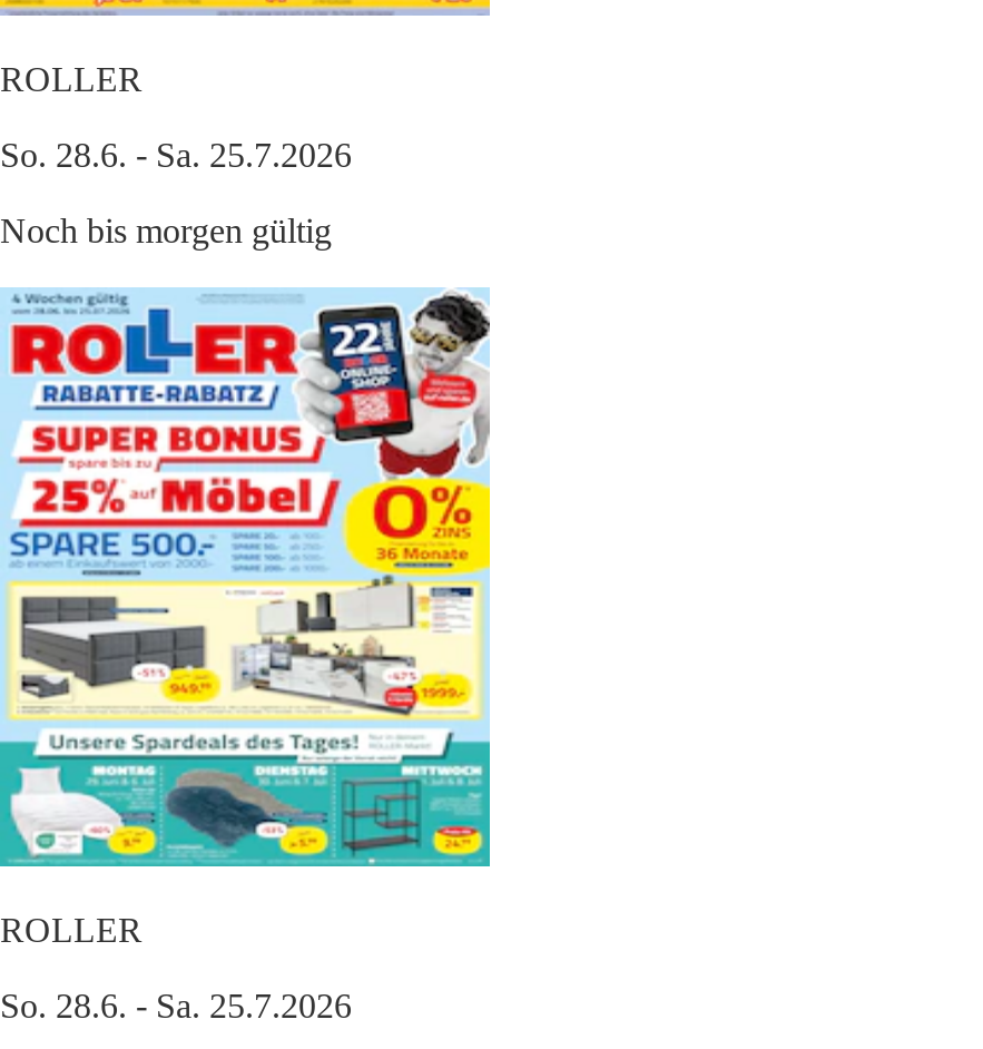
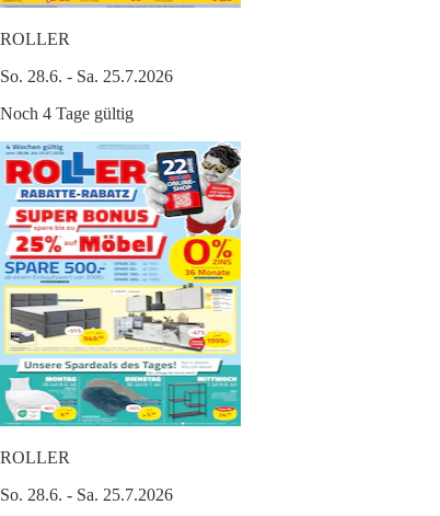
- Noch bis morgen gültig
+ Noch 4 Tage gültig
